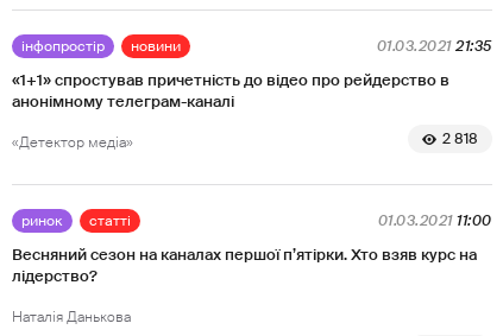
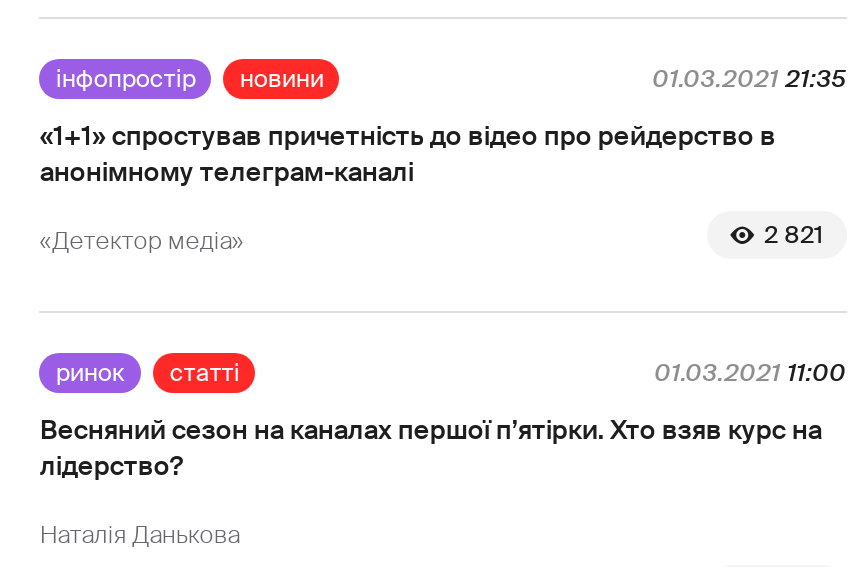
- 2 818
+ 2 821
